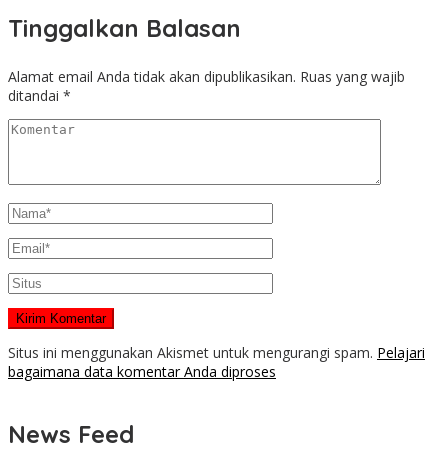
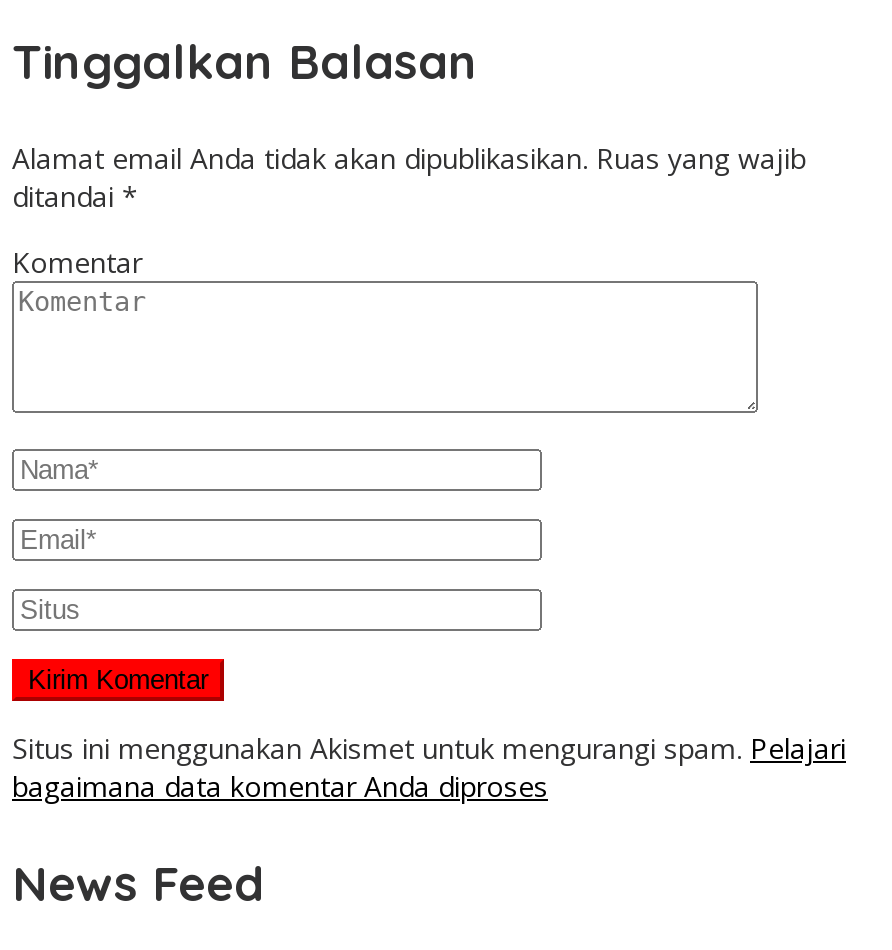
+ Komentar
